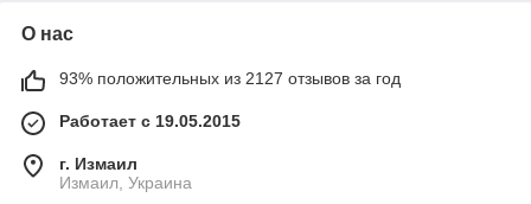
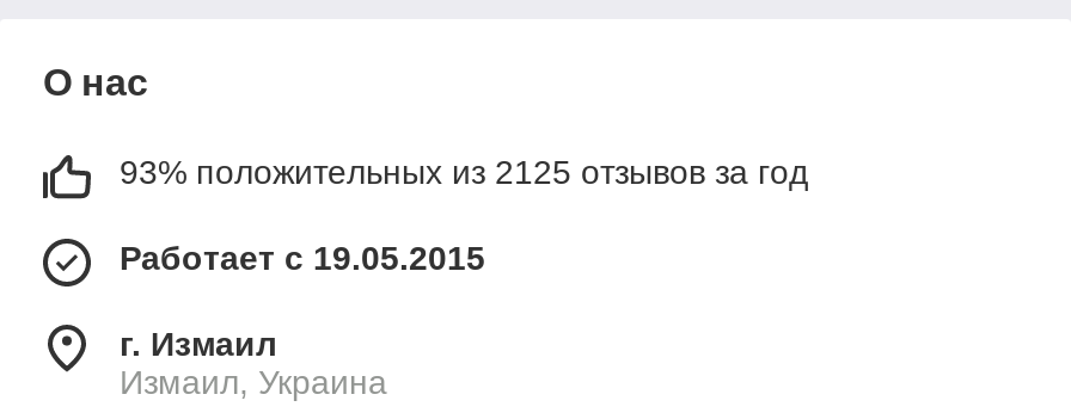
- 93% положительных из 2127 отзывов за год
+ 93% положительных из 2125 отзывов за год
